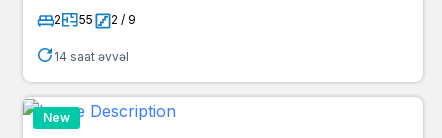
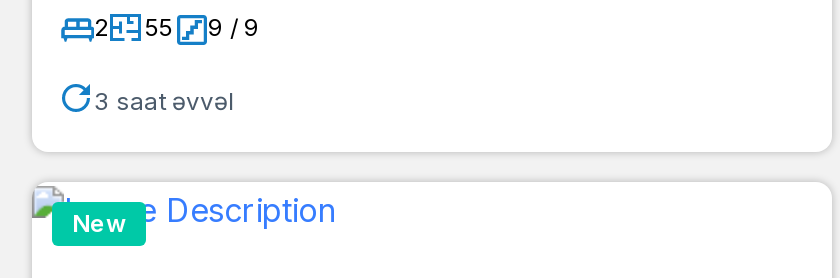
- 2 55 2 / 9
+ 2 55 9 / 9

- 14 saat əvvəl
+ 3 saat əvvəl
